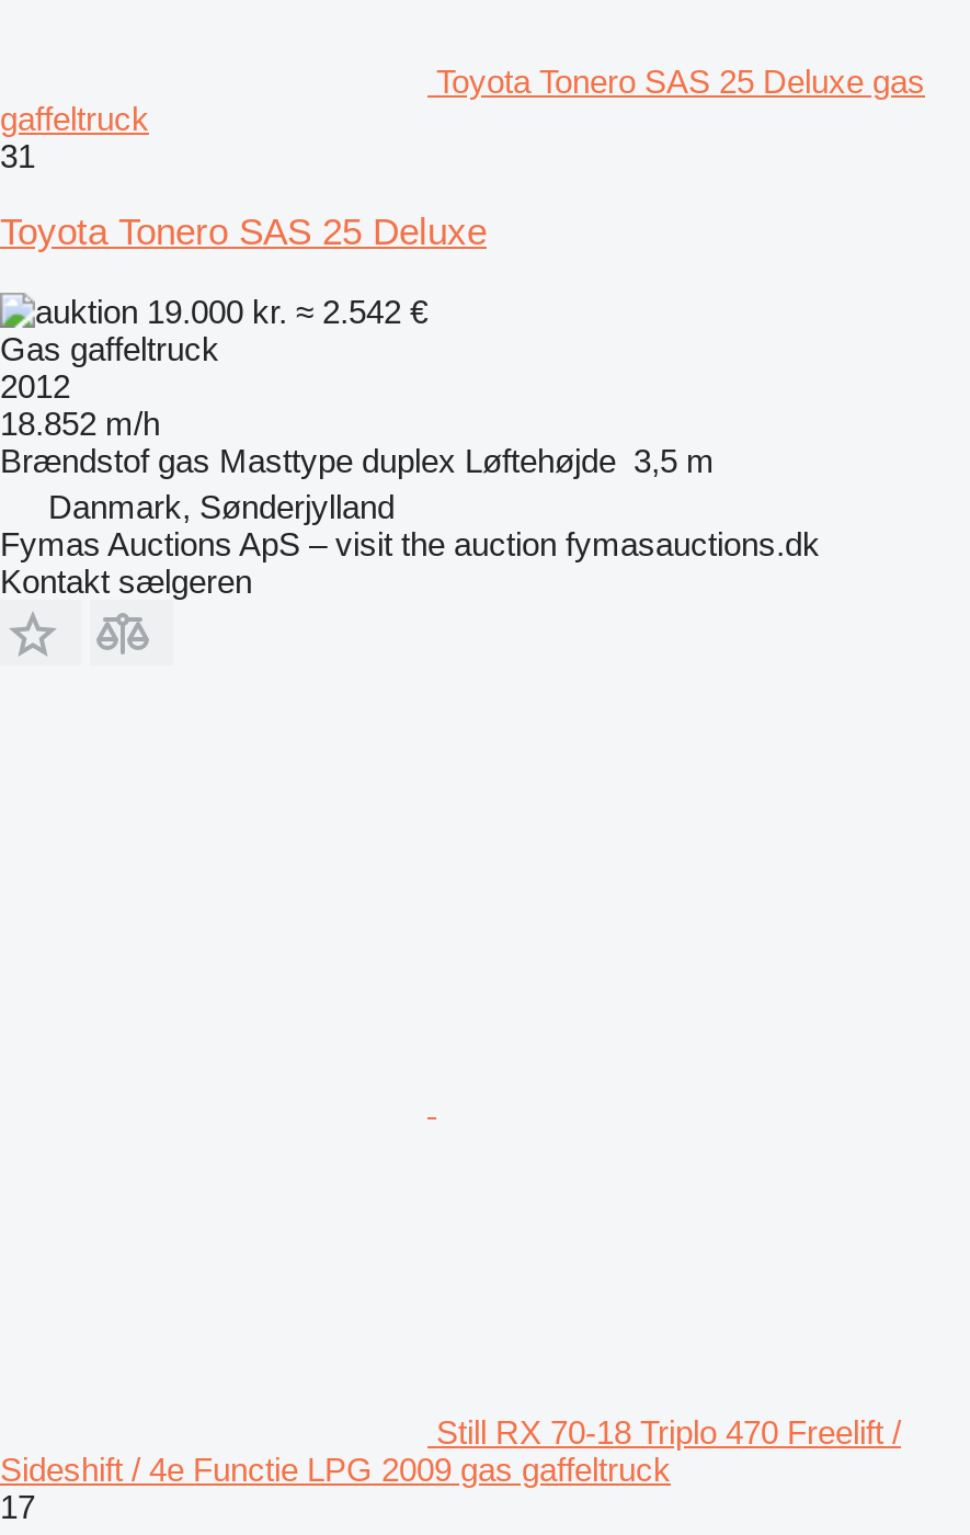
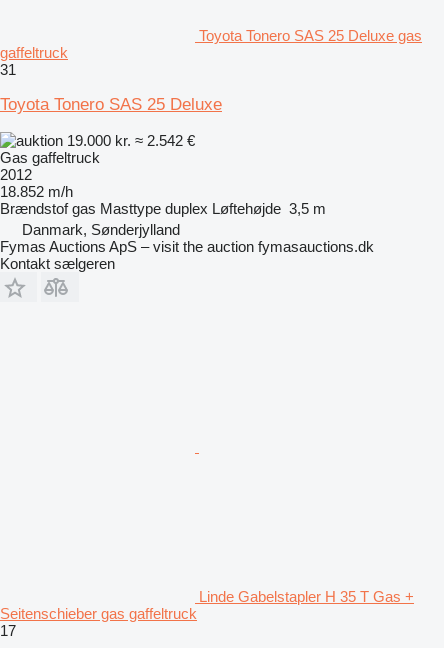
- Still RX 70-18 Triplo 470 Freelift /
- Sideshift / 4e Functie LPG 2009 gas gaffeltruck
+ Linde Gabelstapler H 35 T Gas +
+ Seitenschieber gas gaffeltruck
